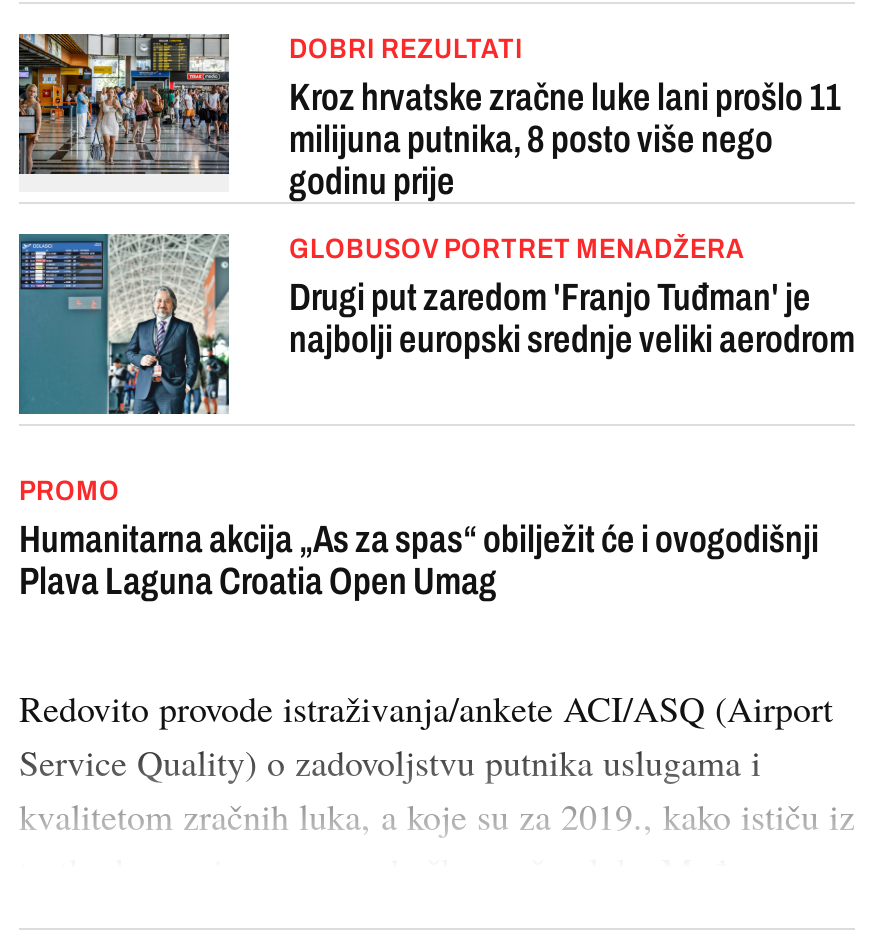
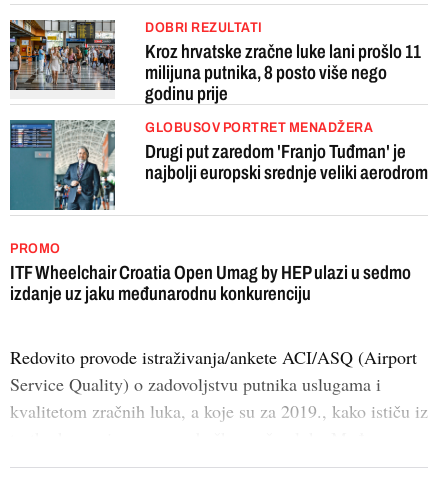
- Humanitarna akcija „As za spas“ obilježit će i ovogodišnji
- Plava Laguna Croatia Open Umag
+ ITF Wheelchair Croatia Open Umag by HEP ulazi u sedmo
+ izdanje uz jaku međunarodnu konkurenciju
